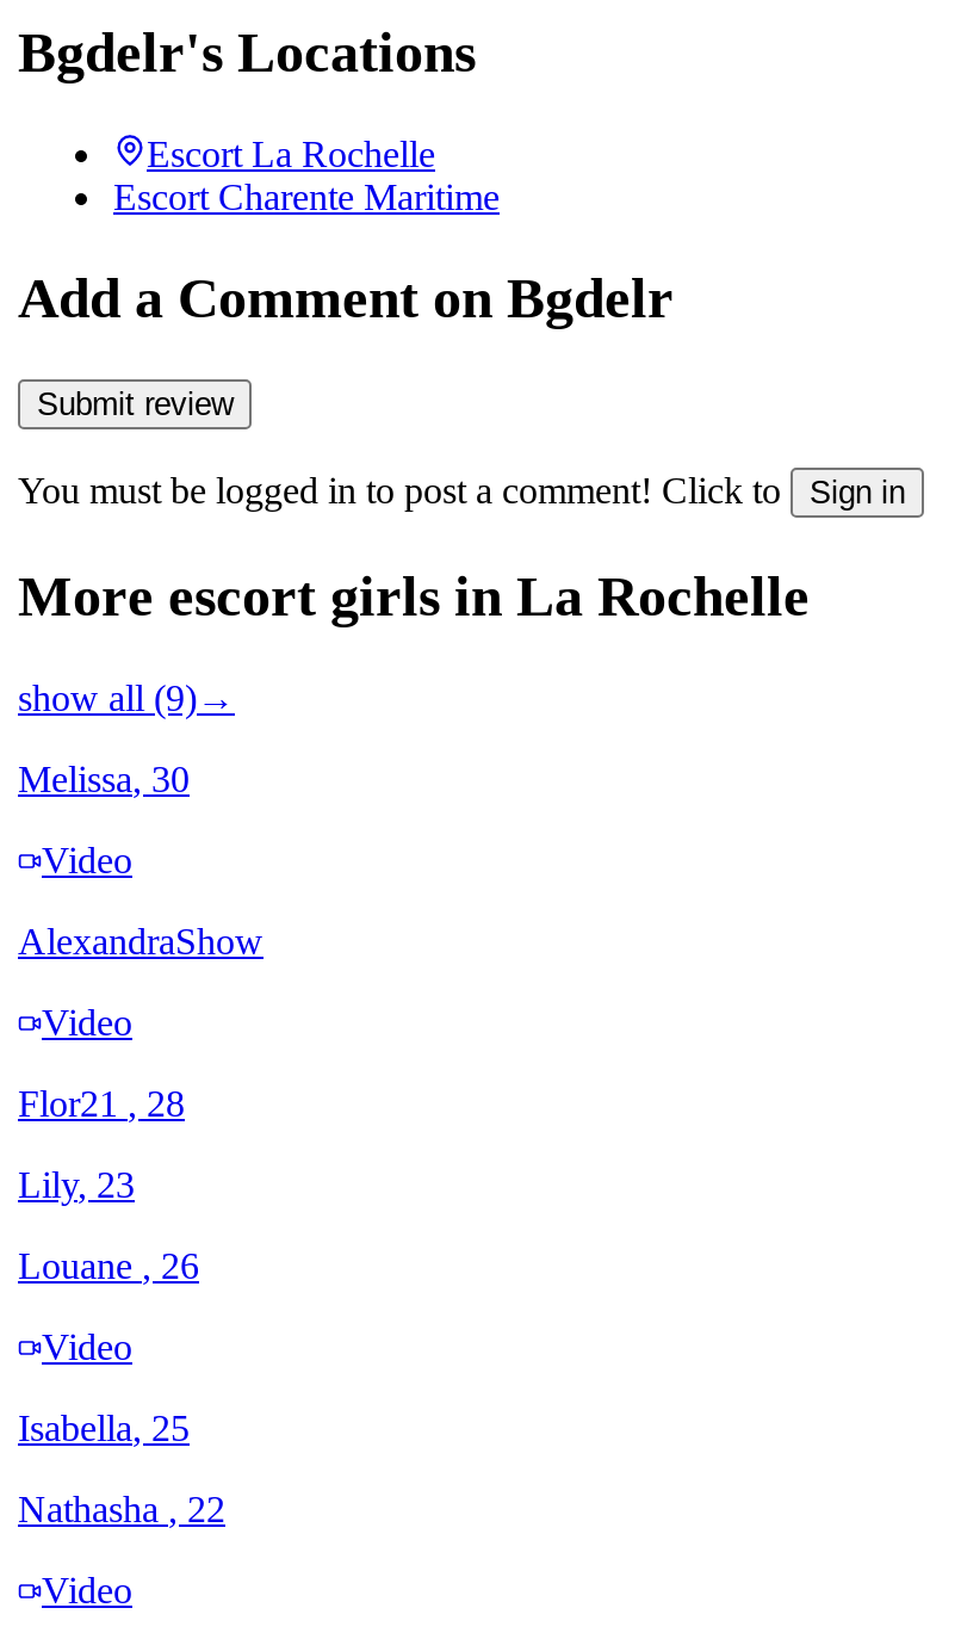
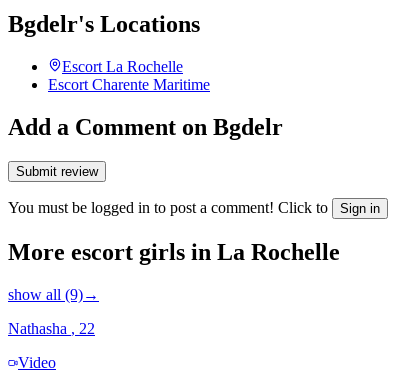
- Melissa, 30
- Video
- AlexandraShow
- Video
- Flor21, 28
- Lily, 23
- Louane, 26
- Video
- Isabella, 25
